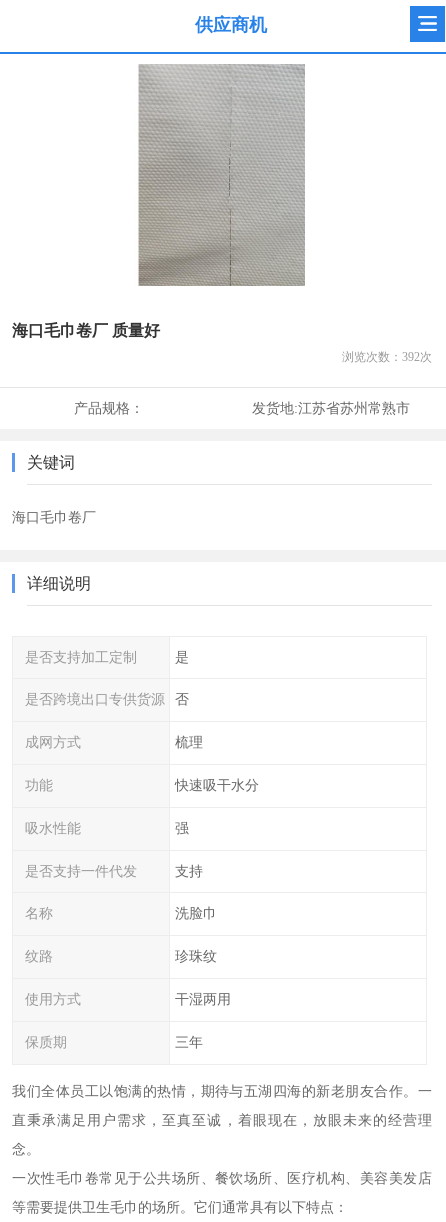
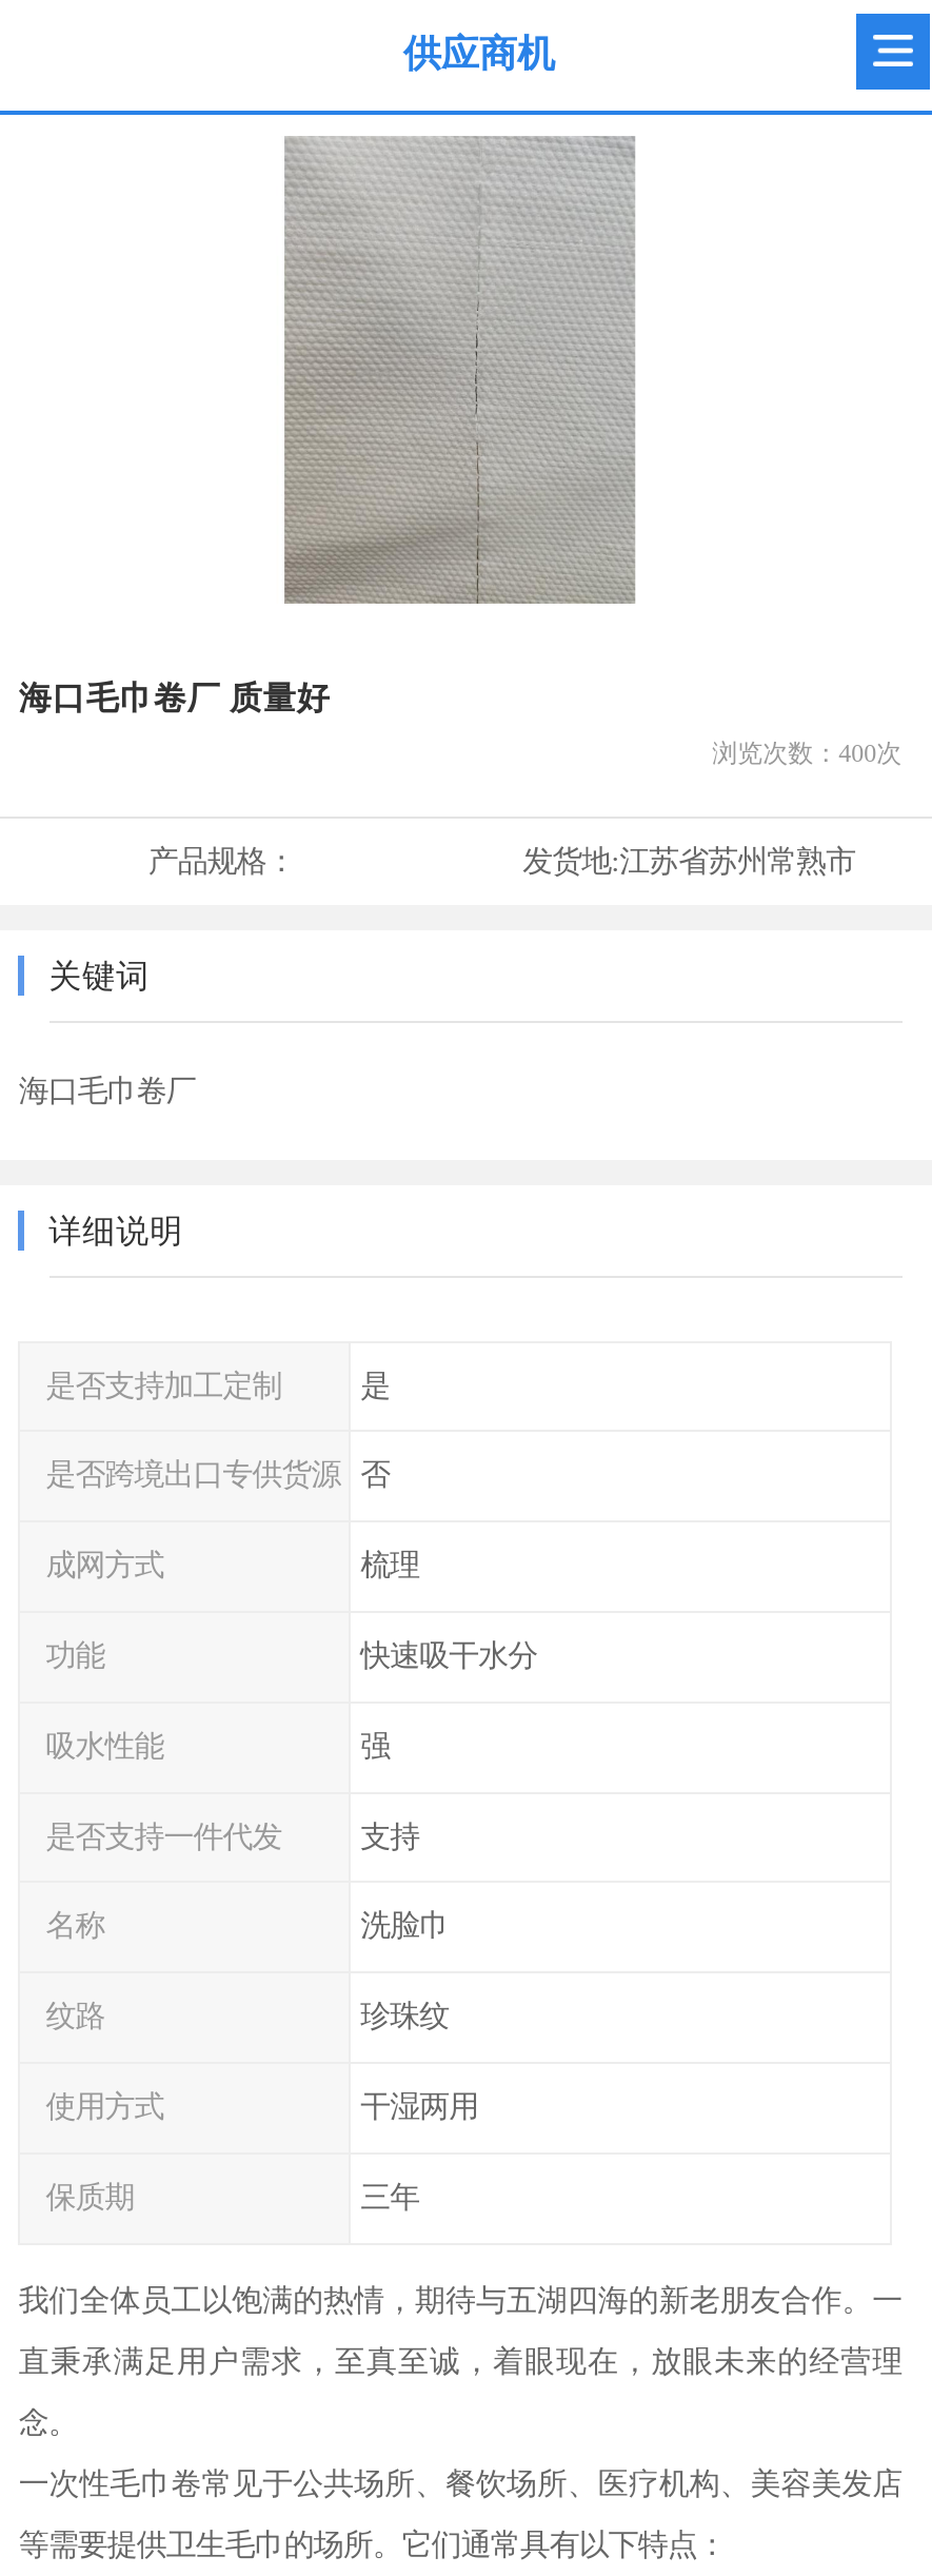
- 浏览次数：392次
+ 浏览次数：400次
